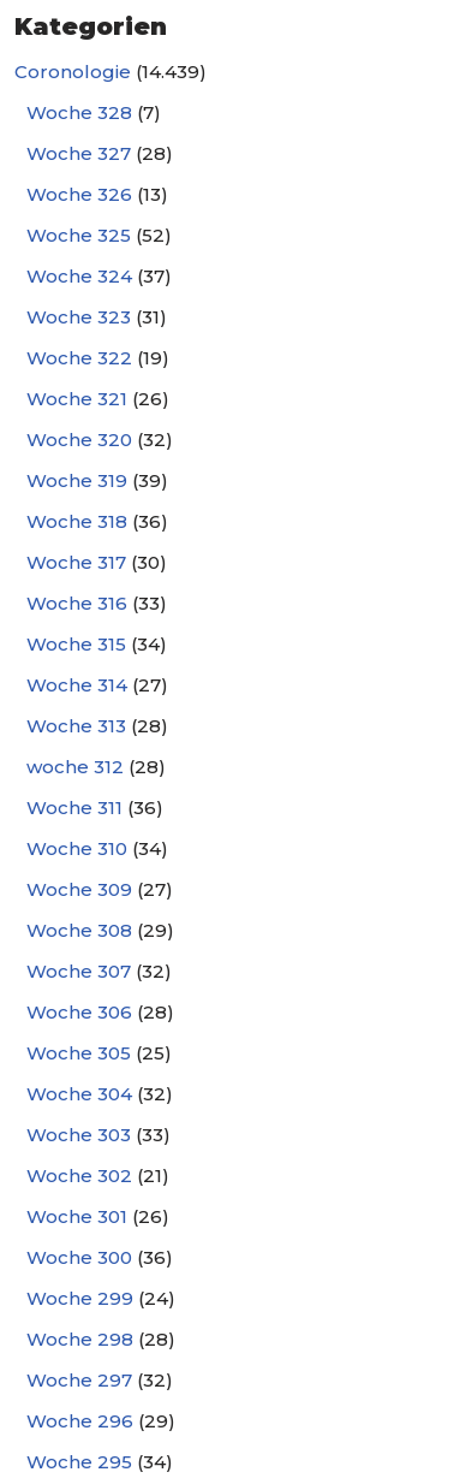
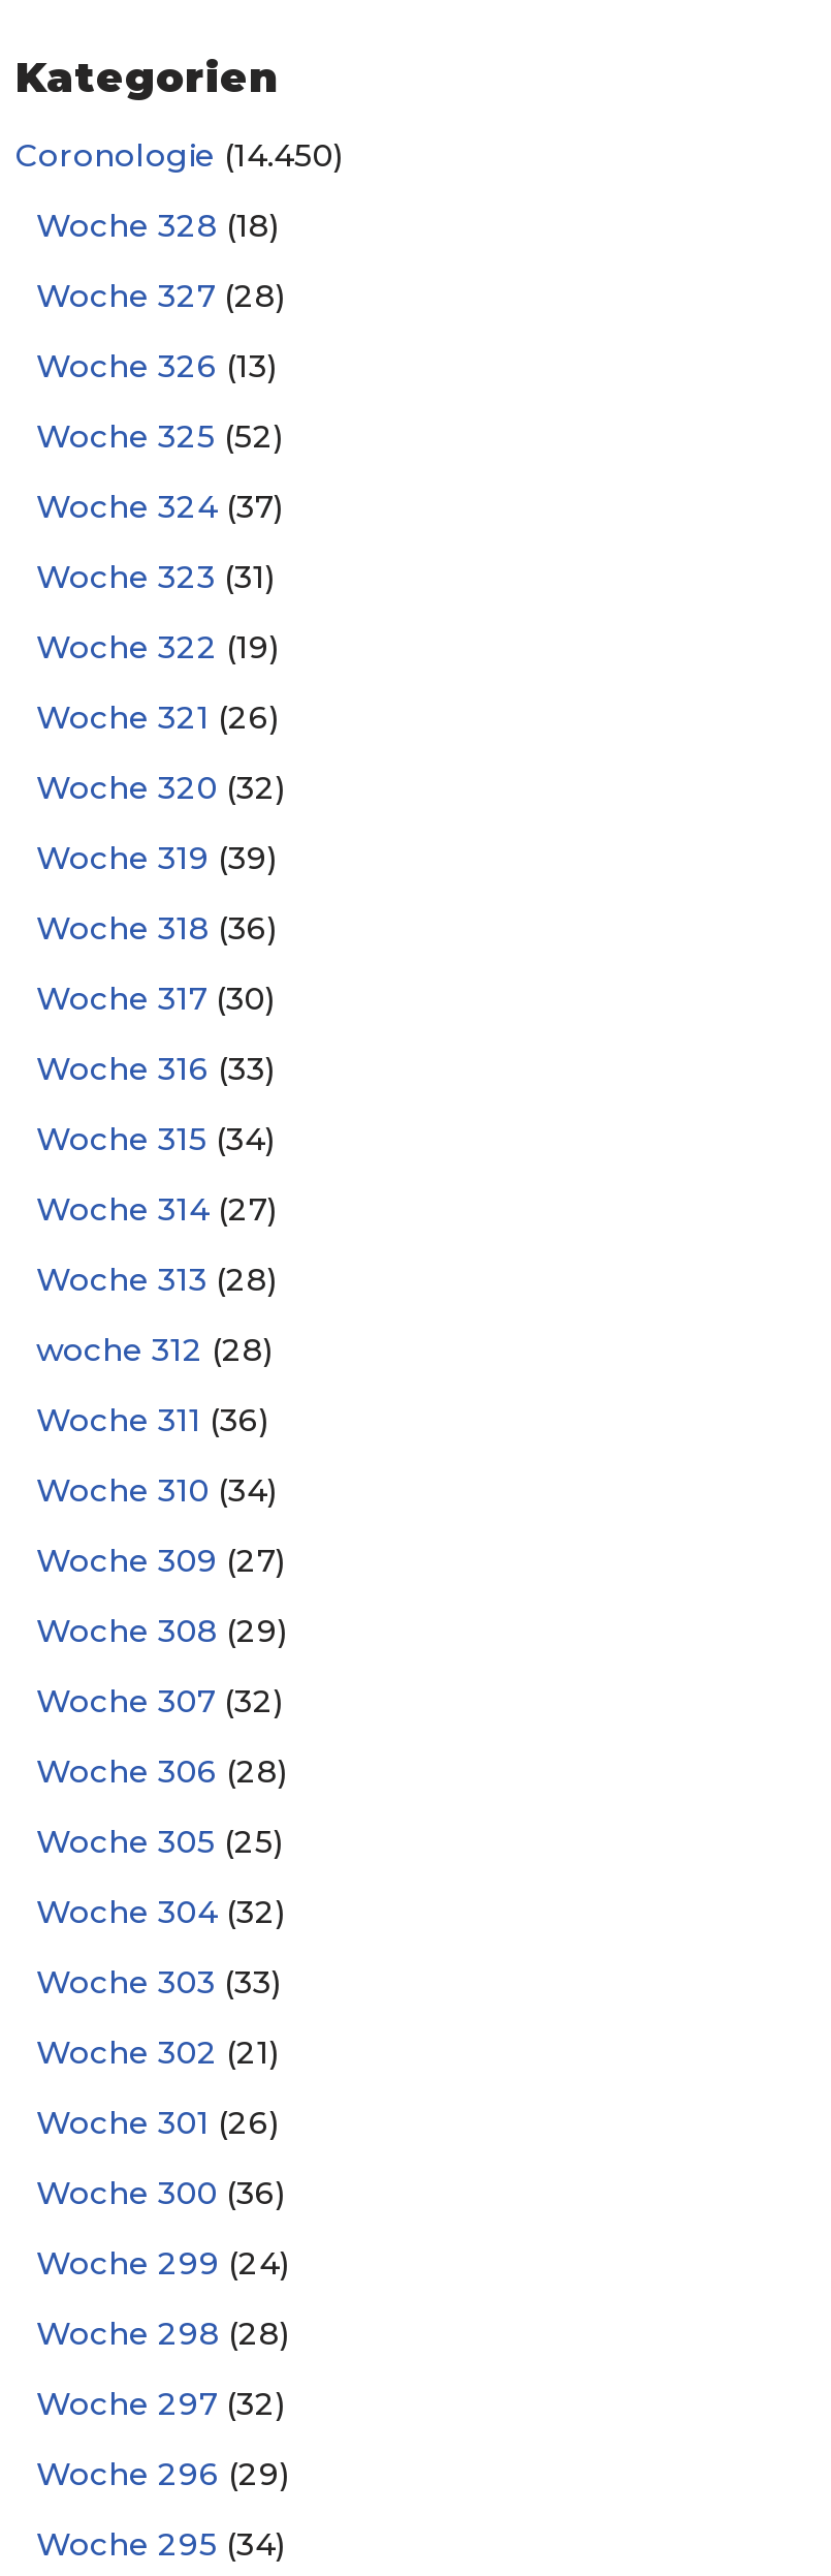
- Coronologie (14.439)
+ Coronologie (14.450)

- Woche 328 (7)
+ Woche 328 (18)
